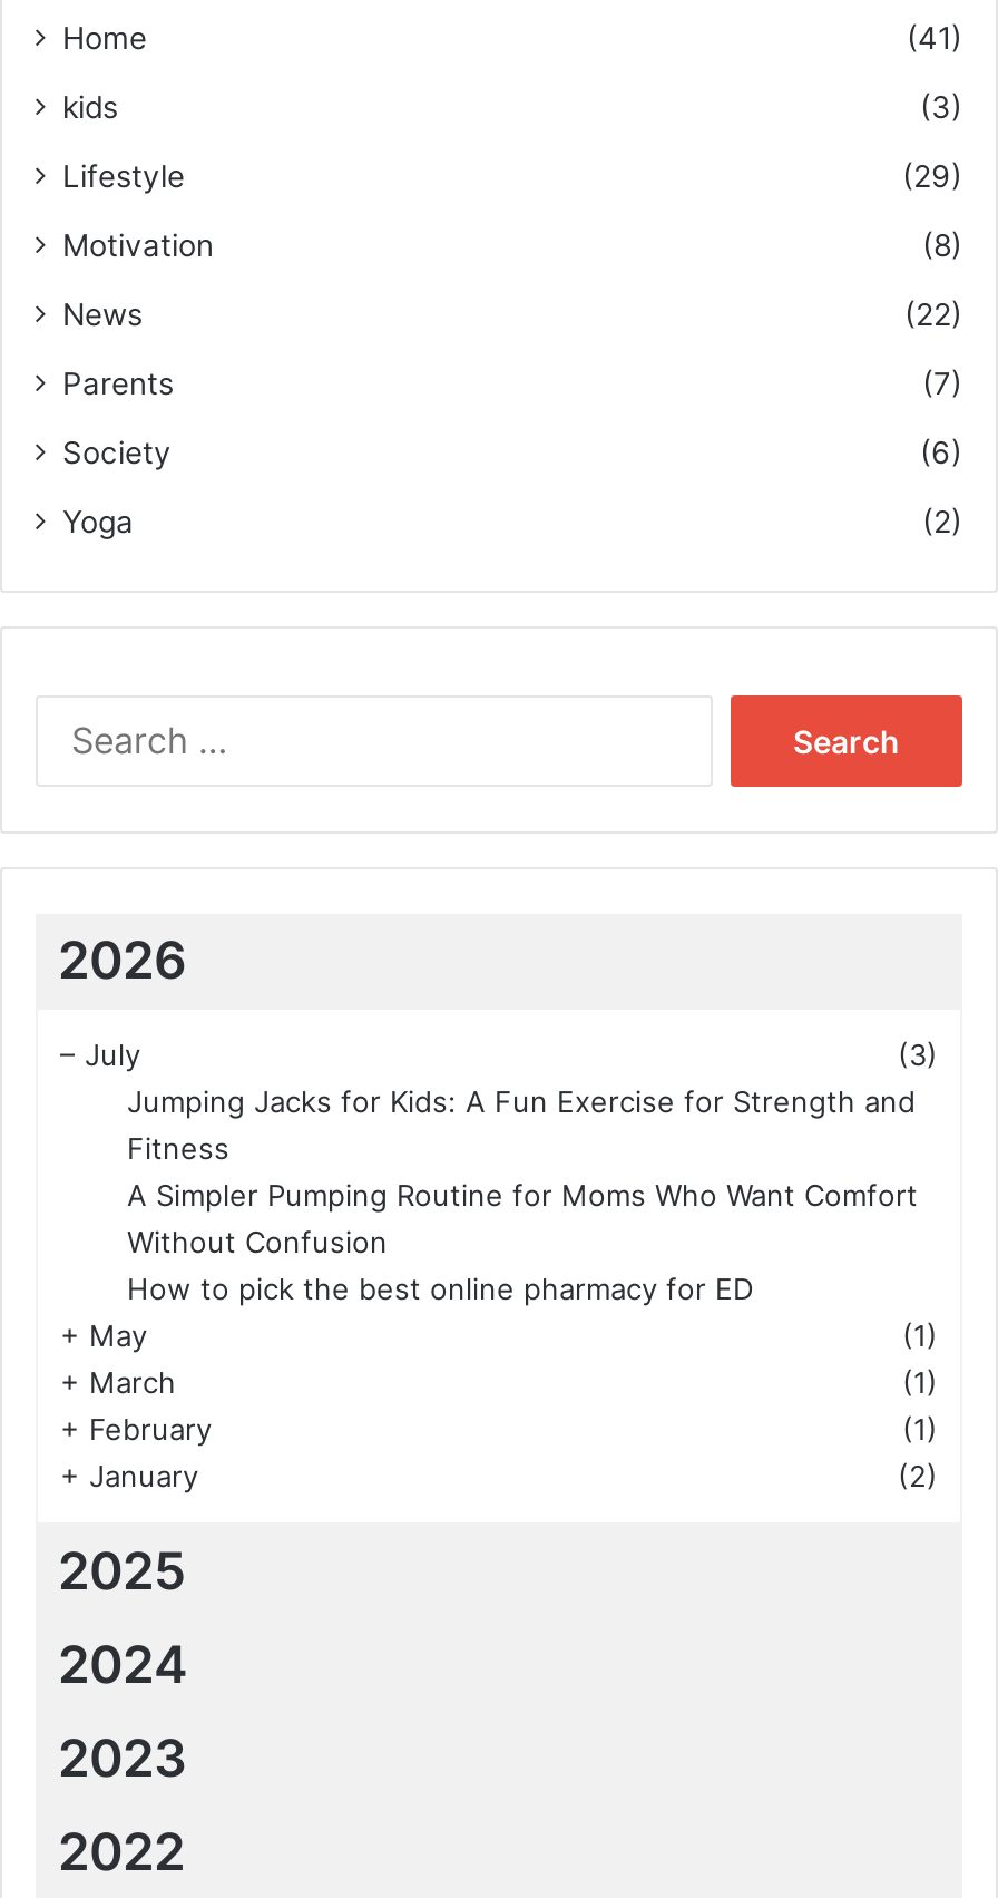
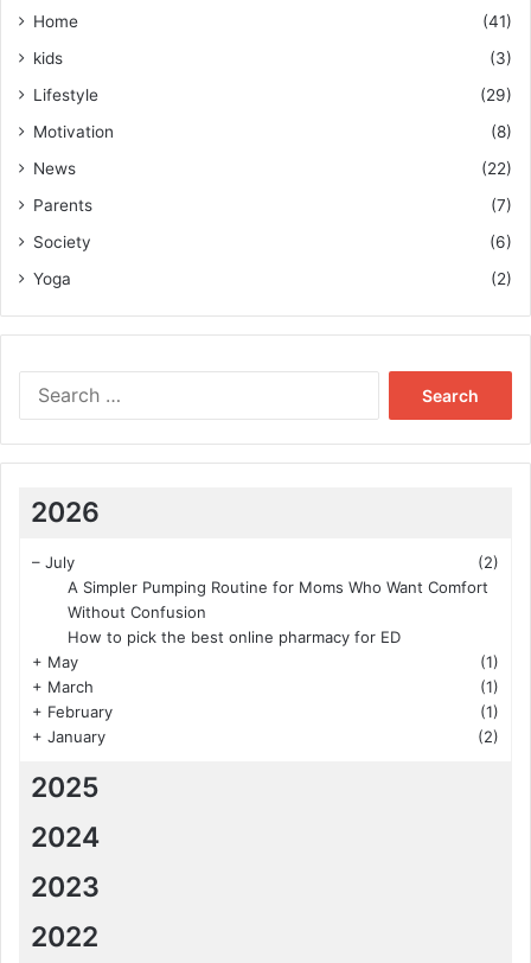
- (3)
- Jumping Jacks for Kids: A Fun Exercise for Strength and
- Fitness
+ (2)
